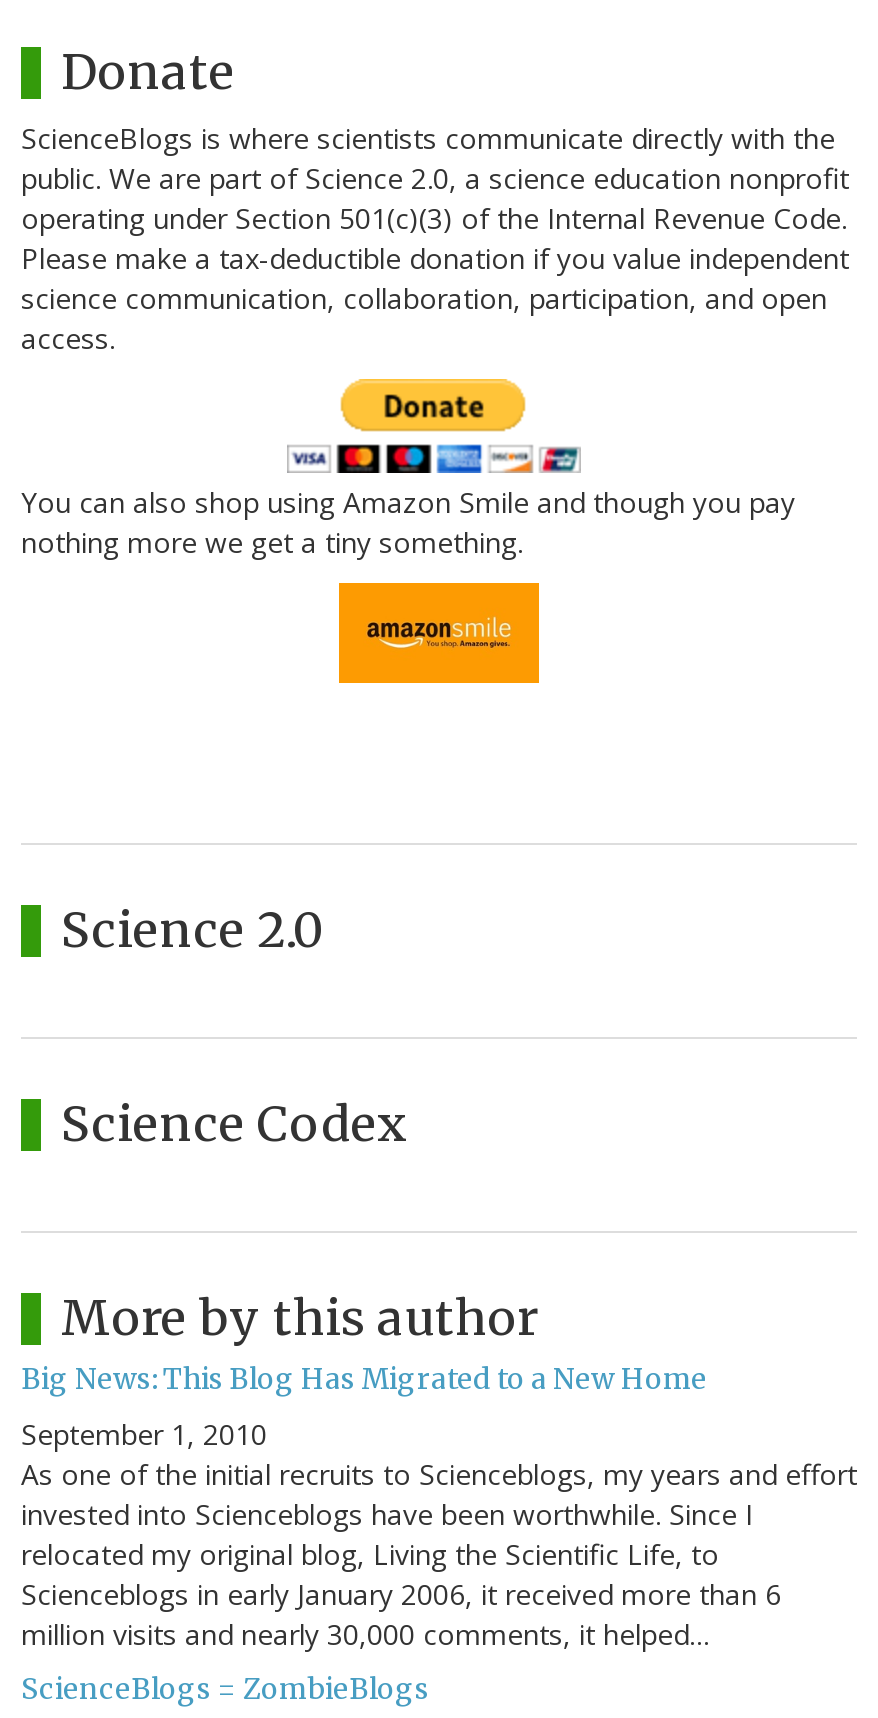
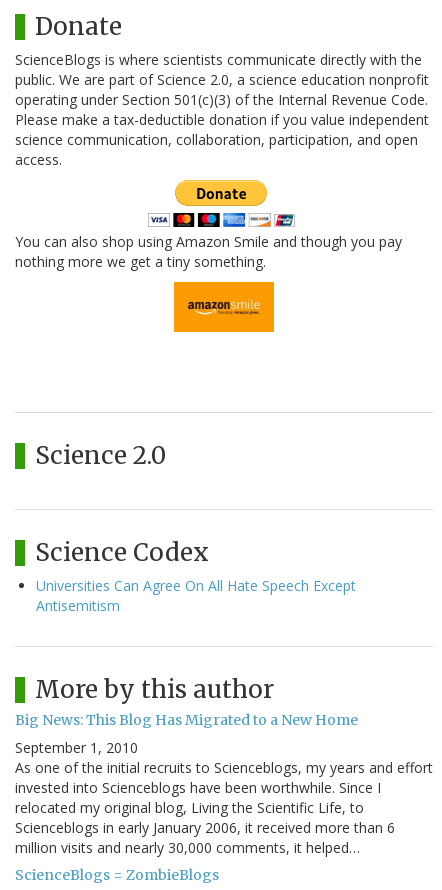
+ Universities Can Agree On All Hate Speech Except
+ Antisemitism
